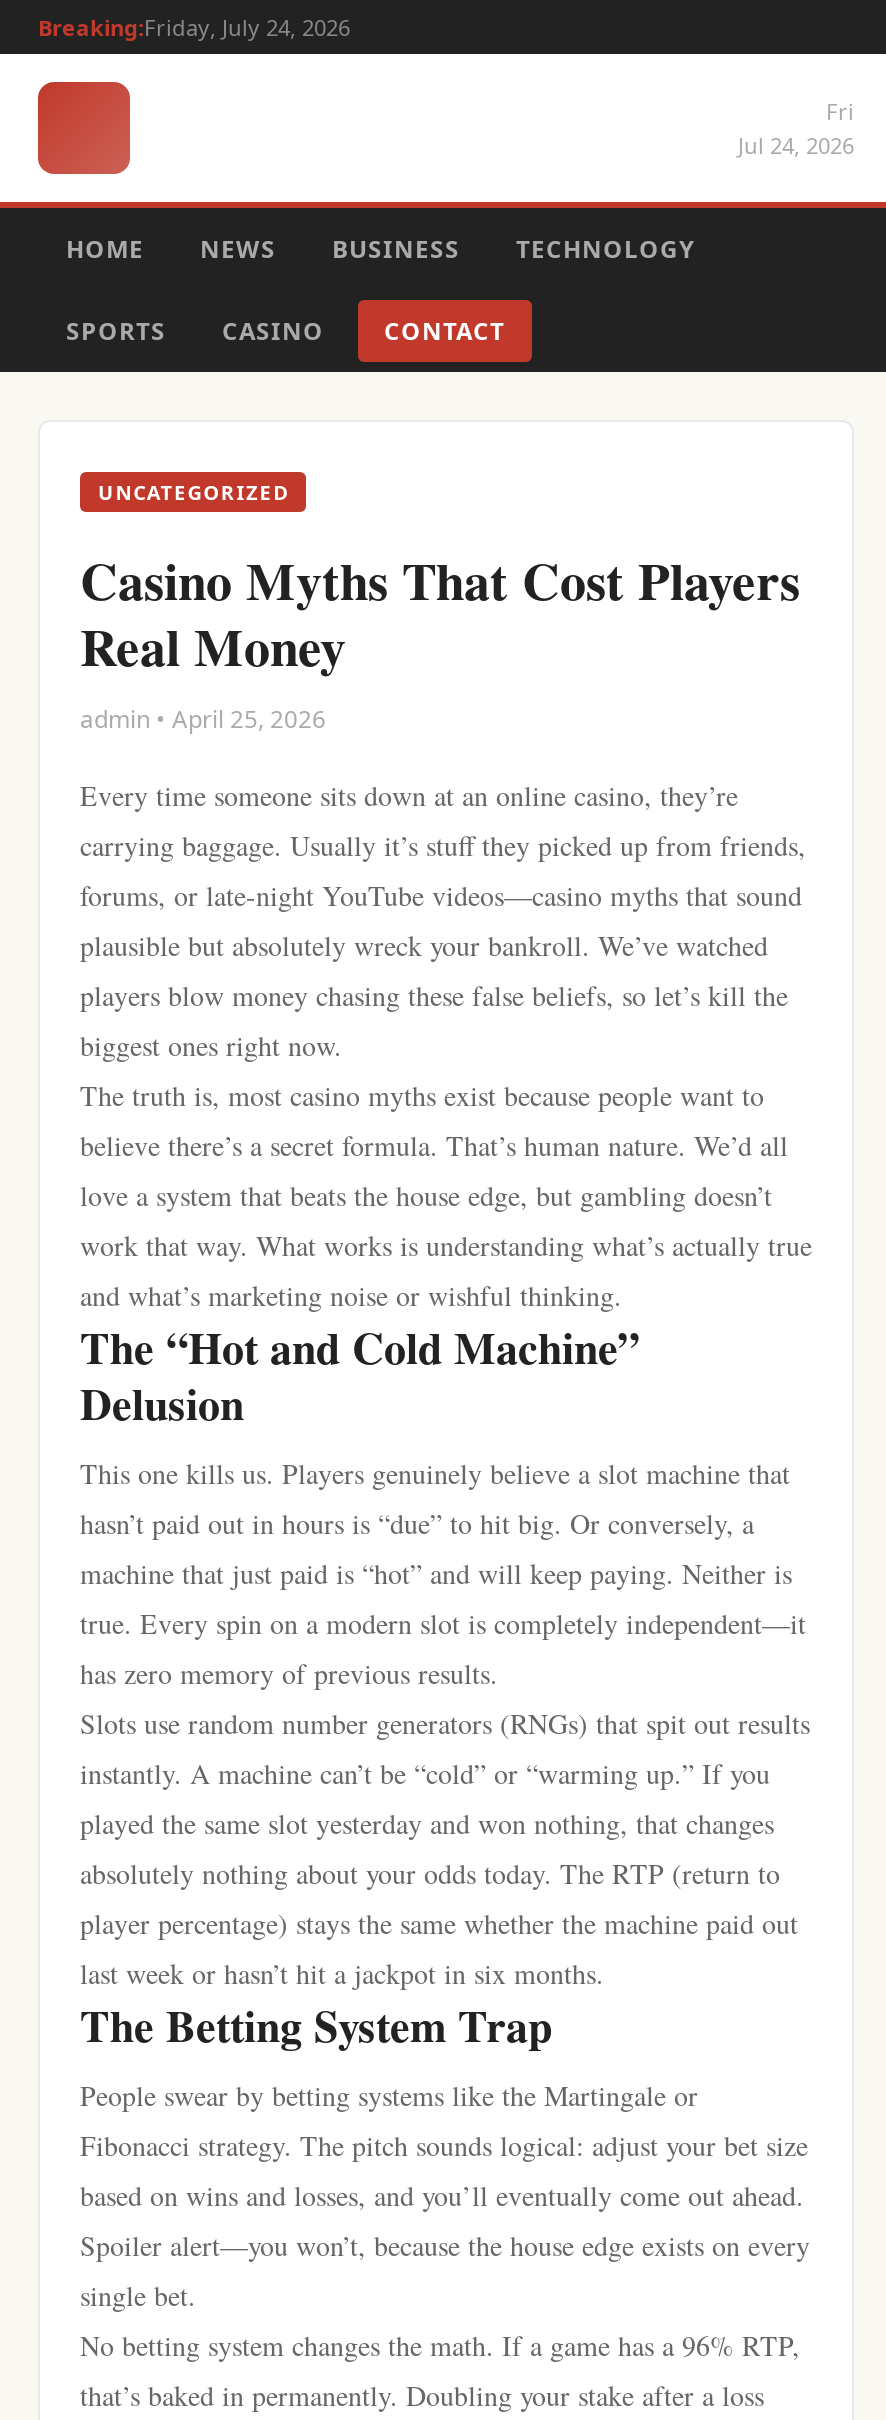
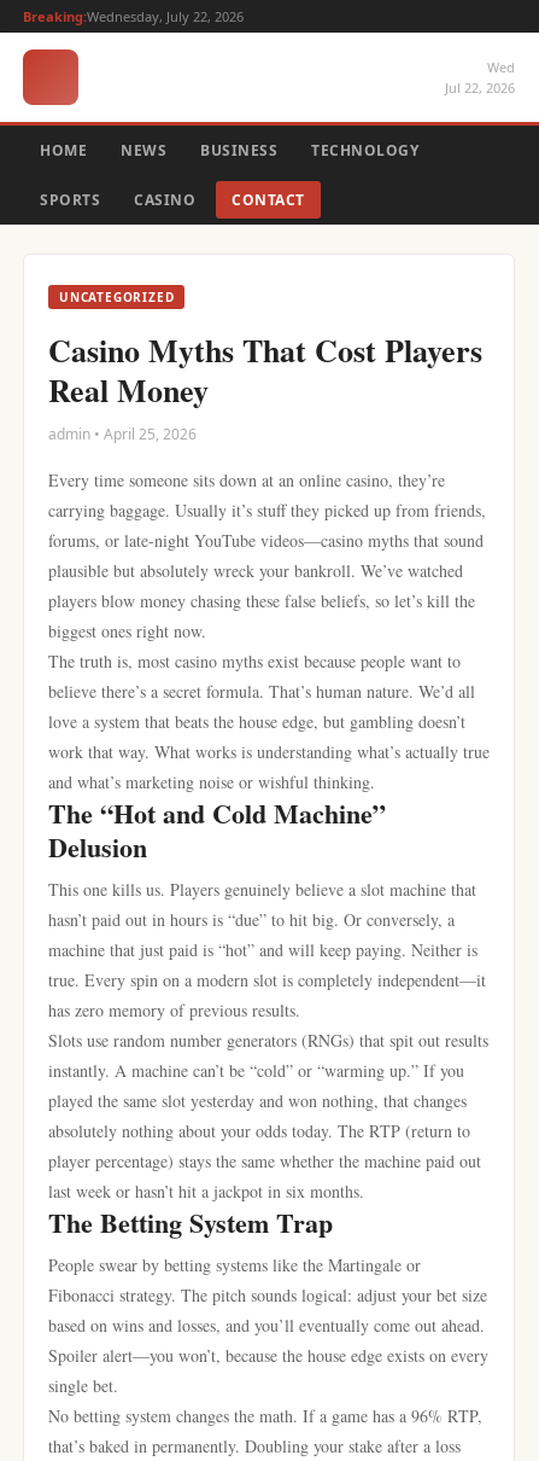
- Breaking:Friday, July 24, 2026
+ Breaking:Wednesday, July 22, 2026

- Fri
- Jul 24, 2026
+ Wed
+ Jul 22, 2026
